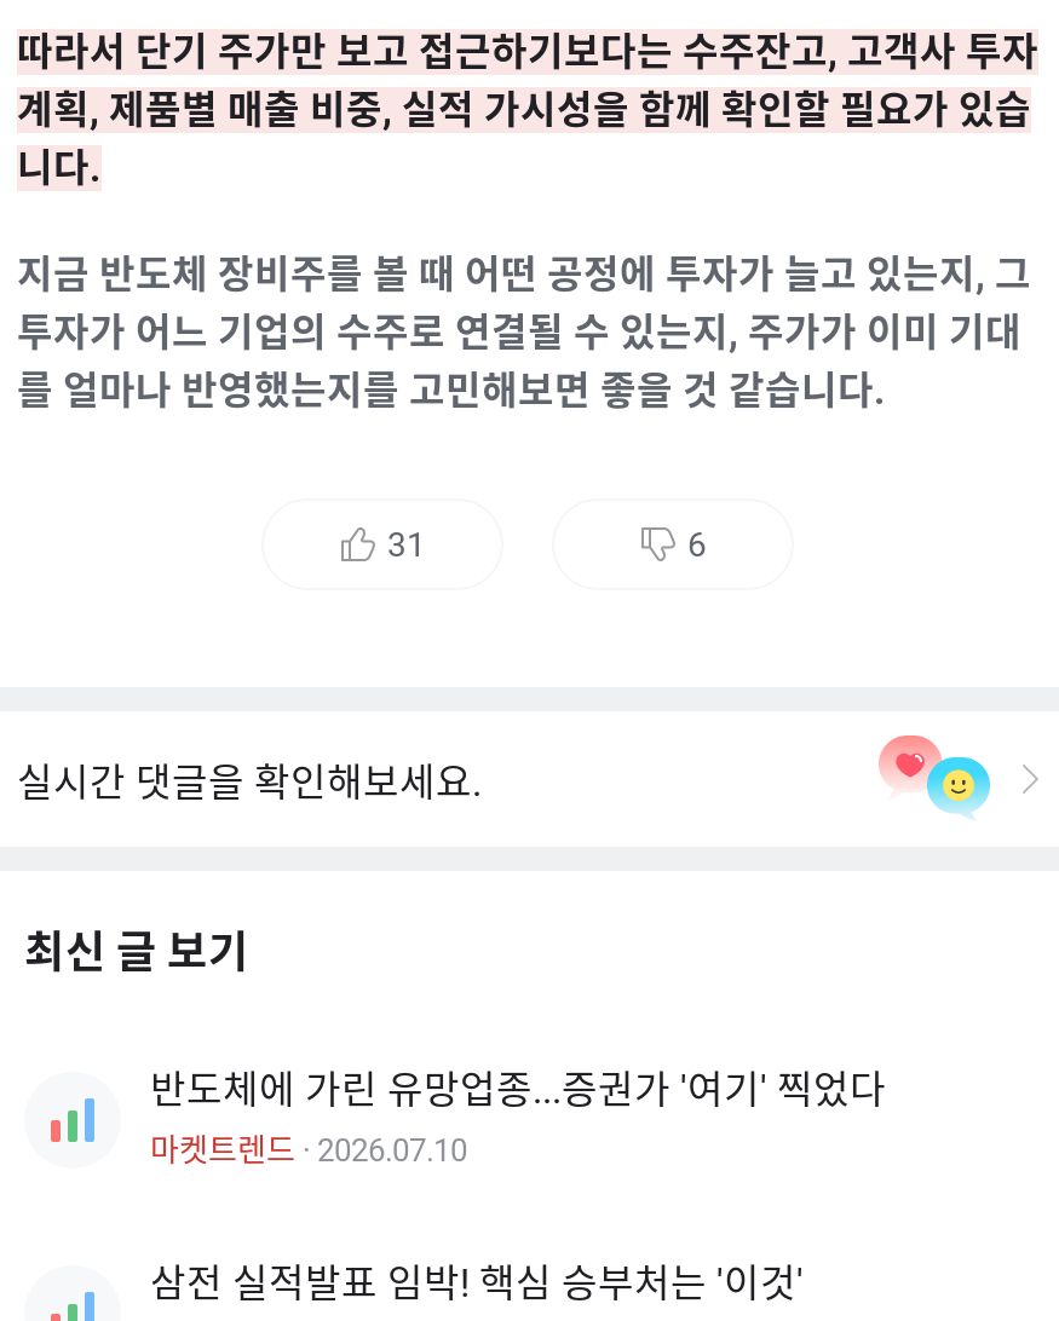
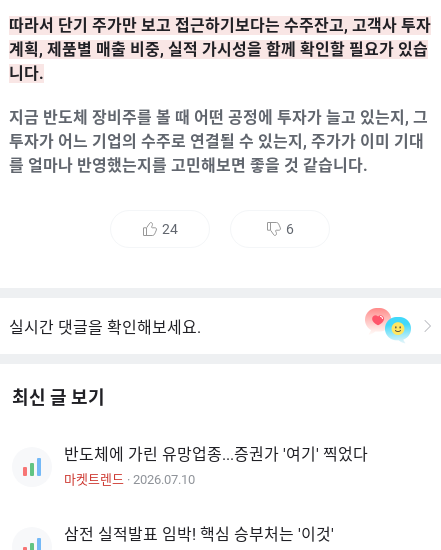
- 31
+ 24
